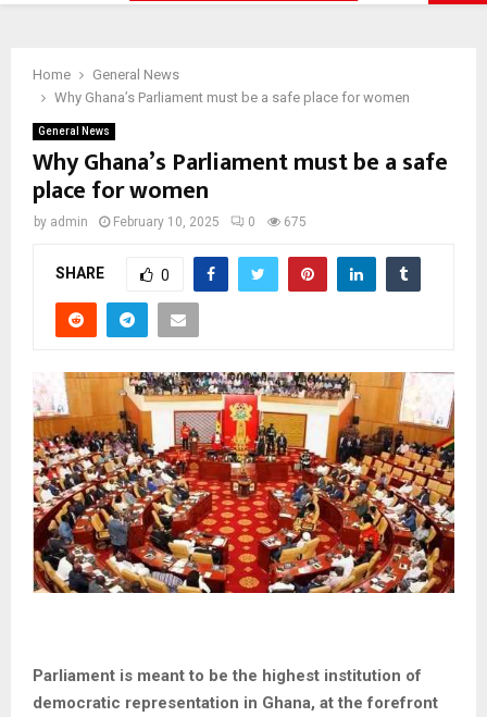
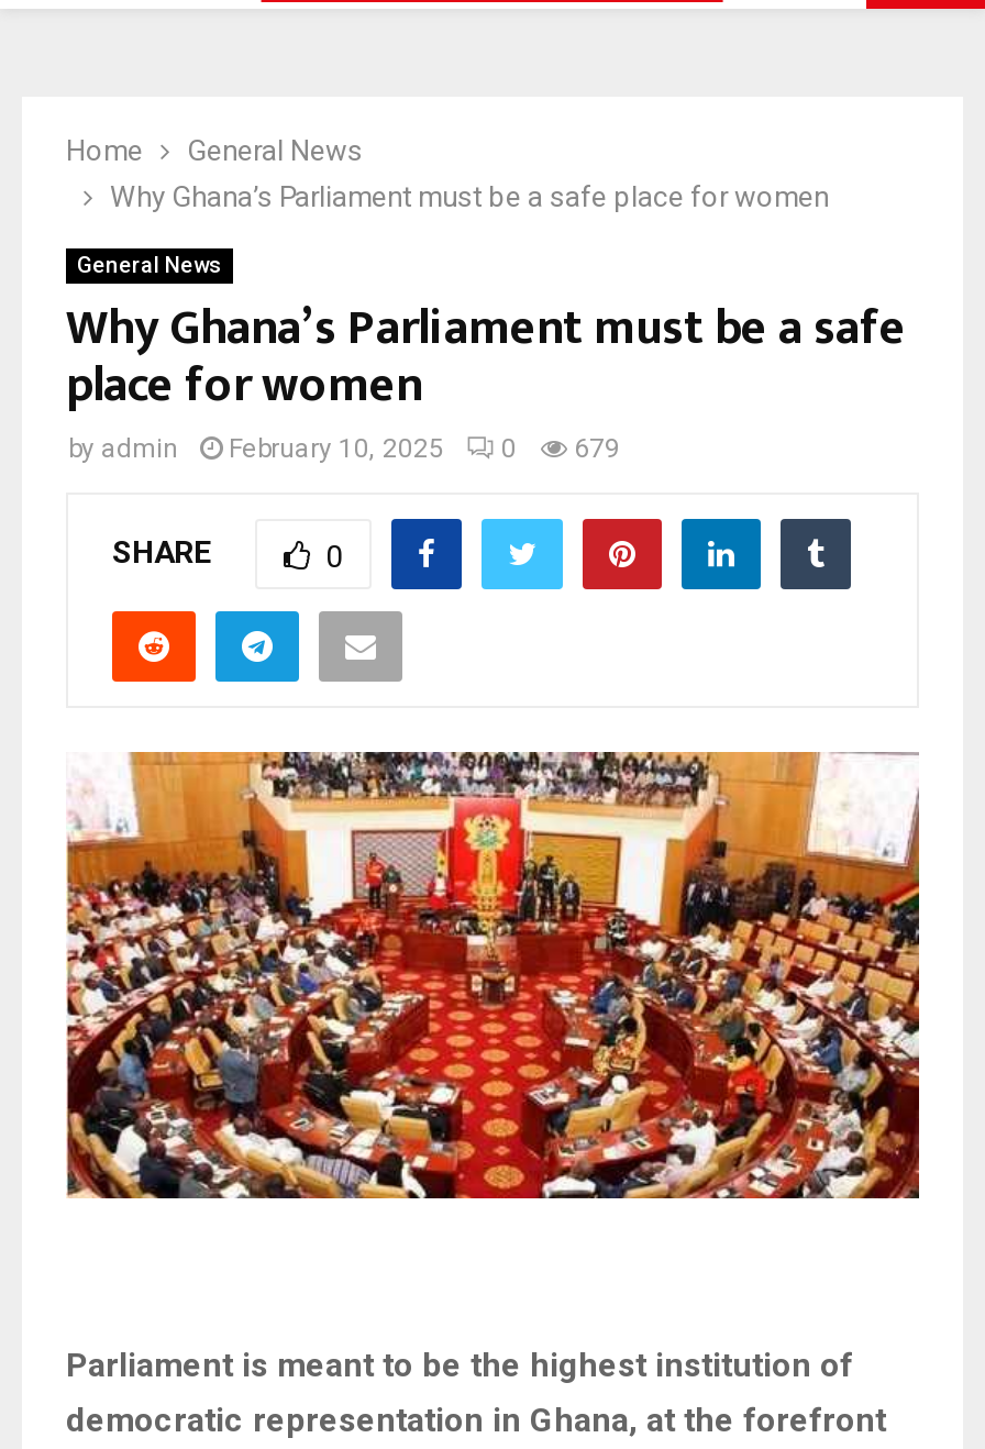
- by admin February 10, 2025 0 675
+ by admin February 10, 2025 0 679
